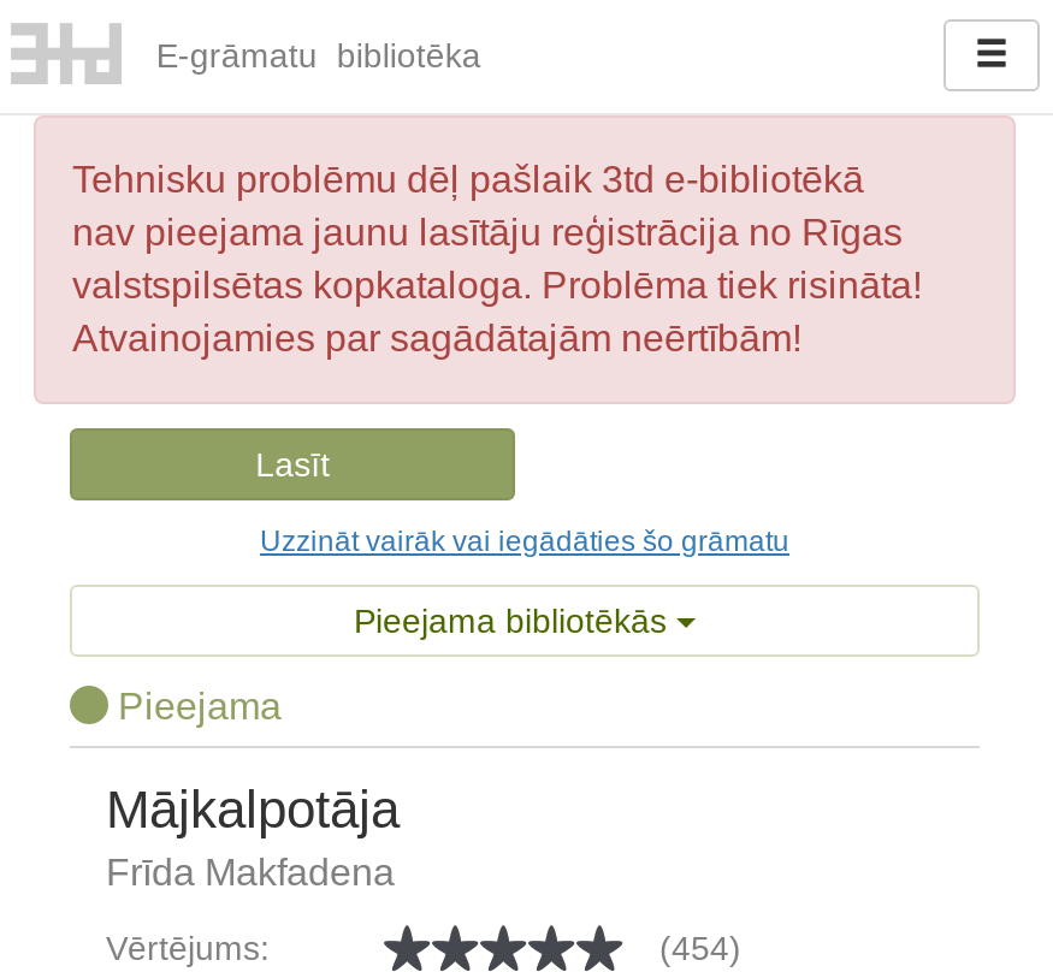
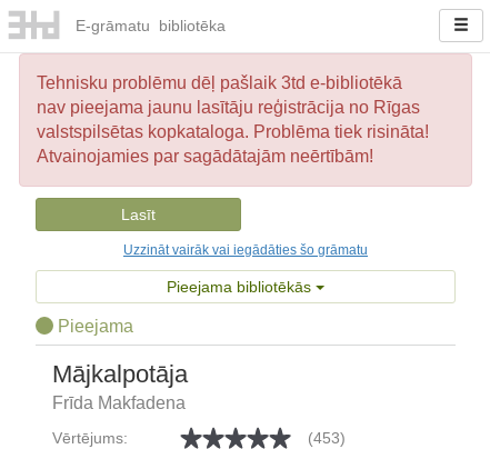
- (454)
+ (453)
